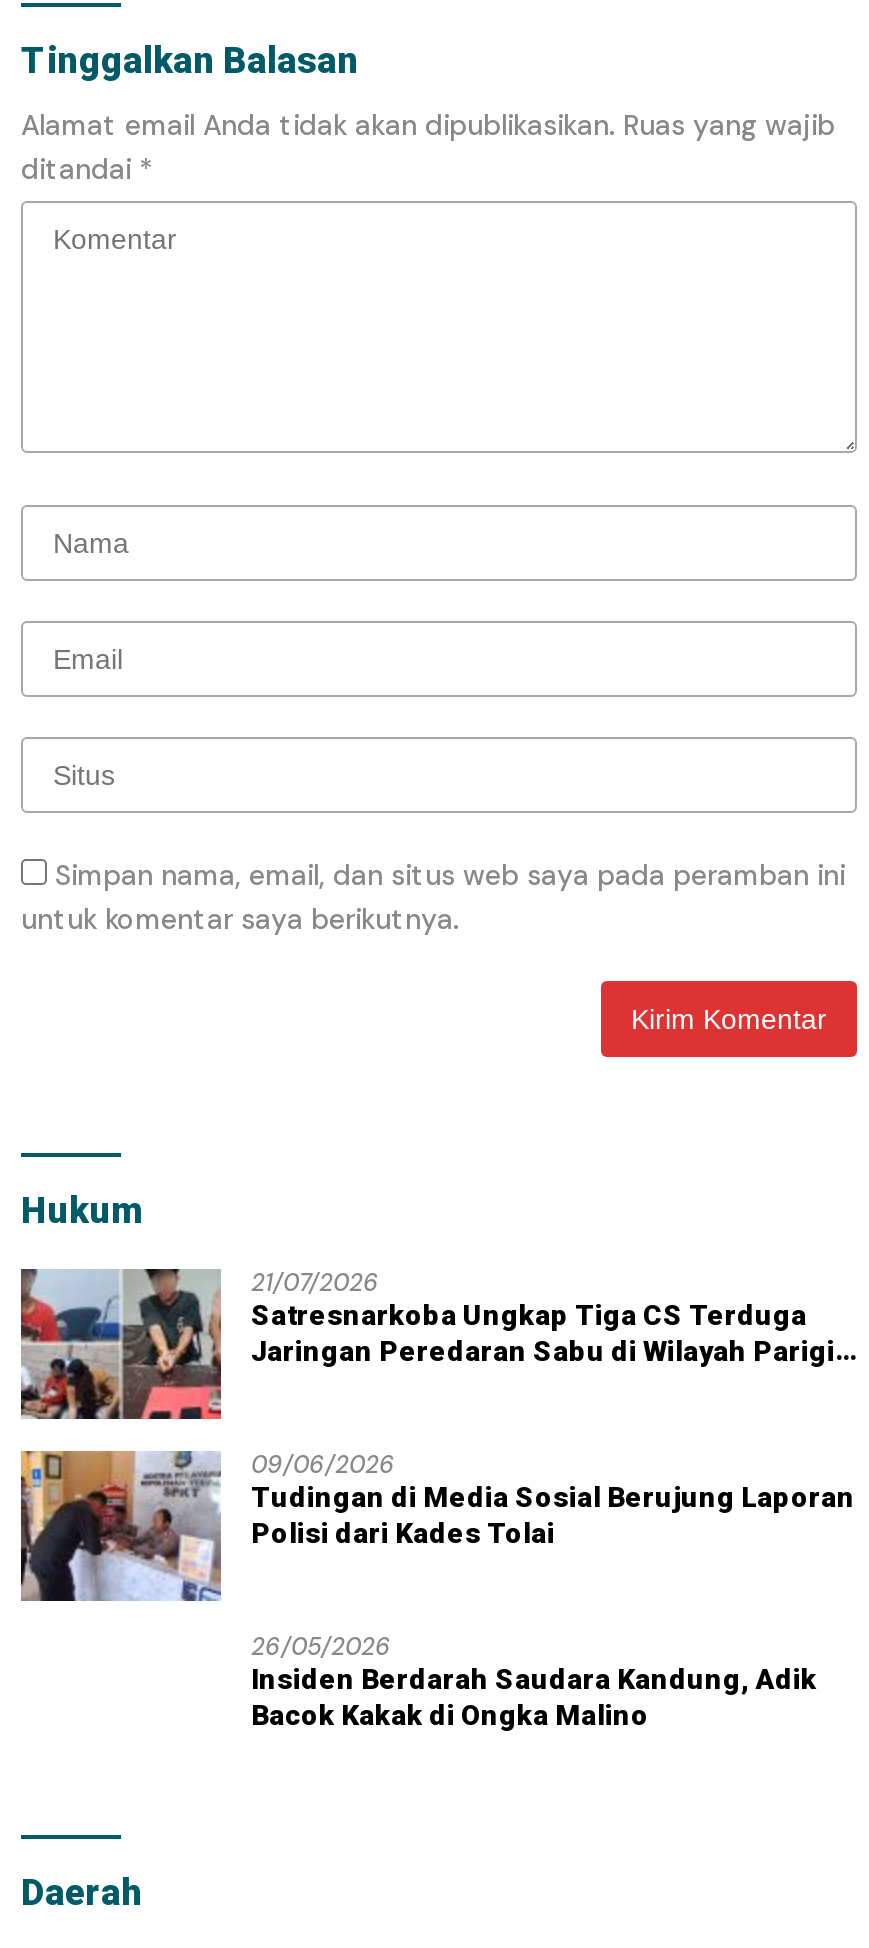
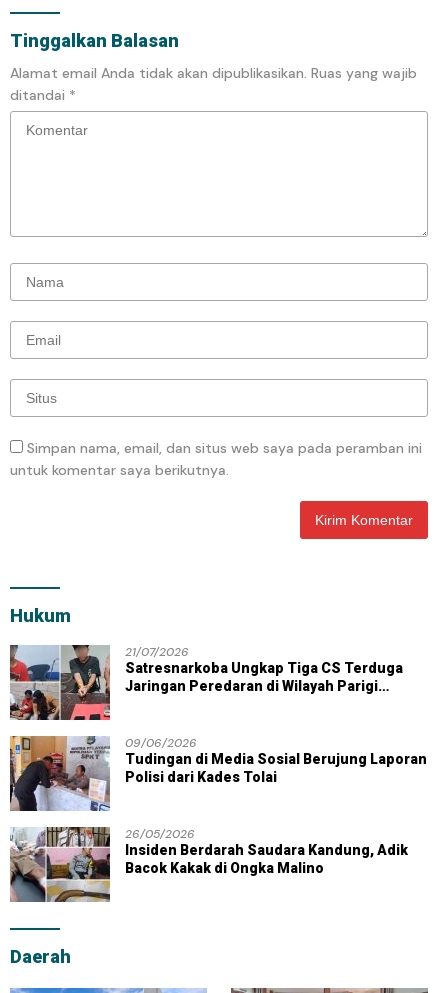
- Jaringan Peredaran Sabu di Wilayah Parigi
+ Jaringan Peredaran di Wilayah Parigi

+ [image]
